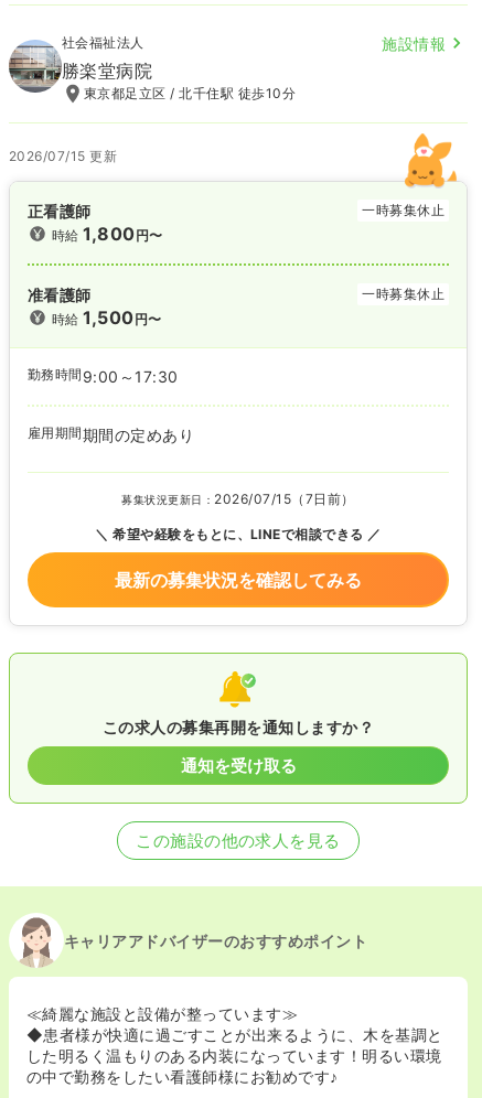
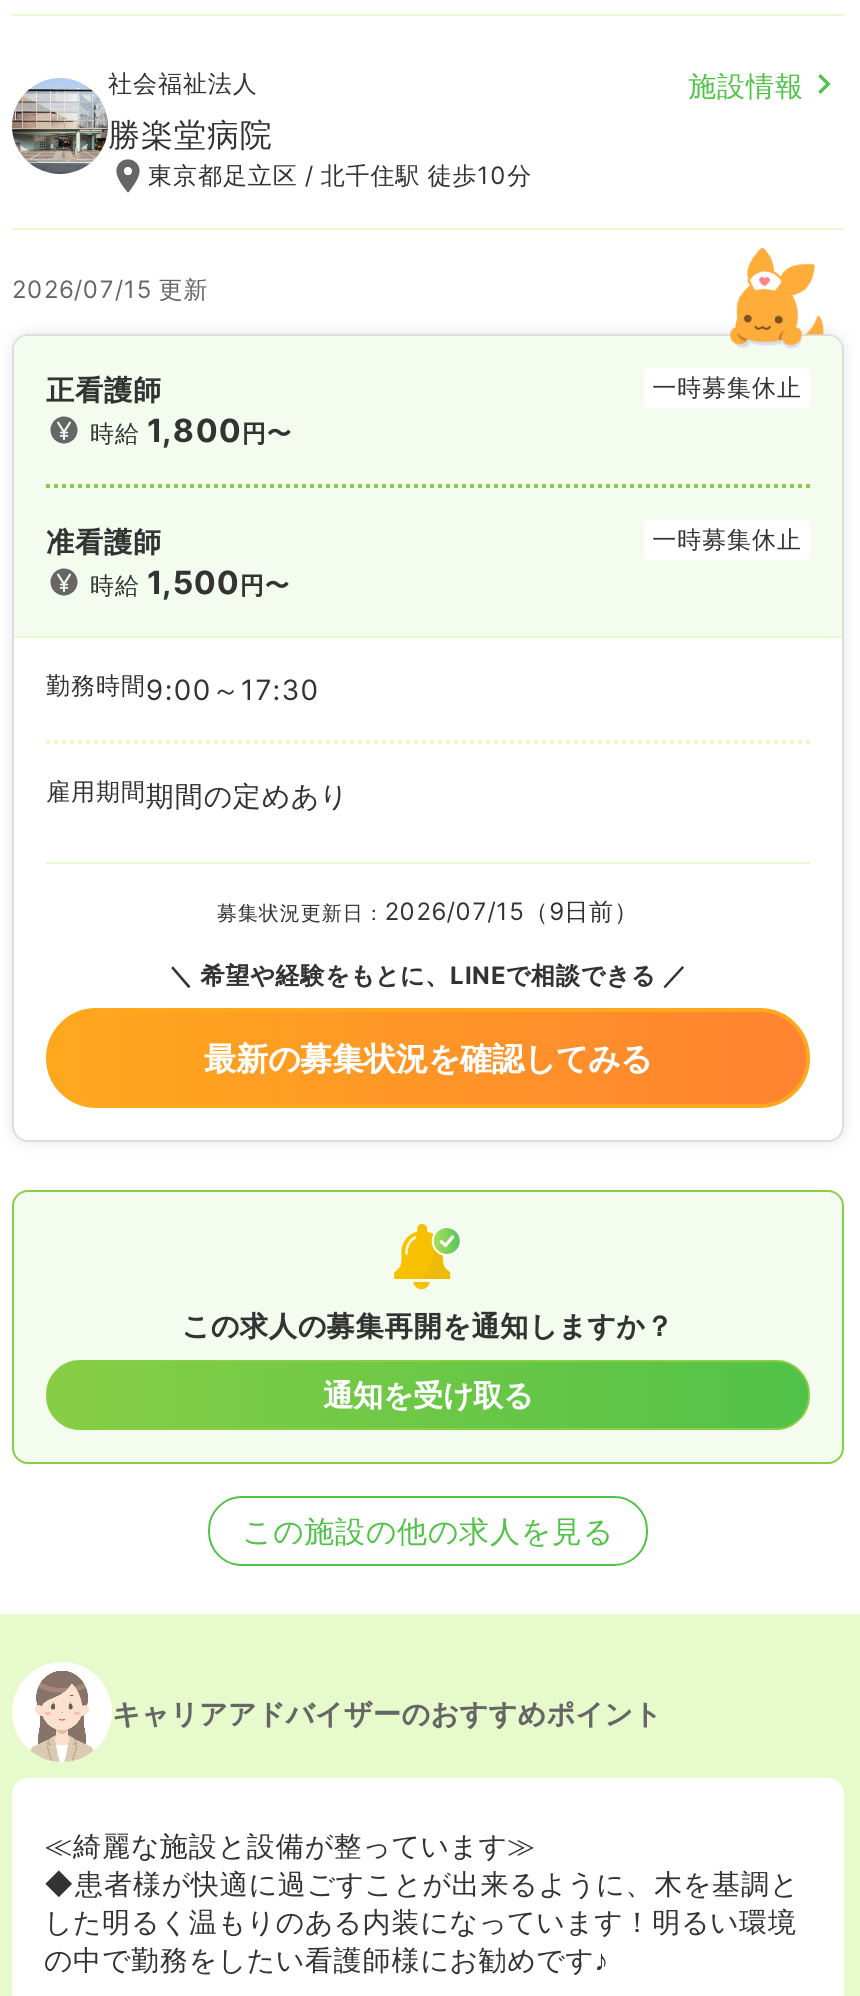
- 募集状況更新日：2026/07/15（7日前）
+ 募集状況更新日：2026/07/15（9日前）
